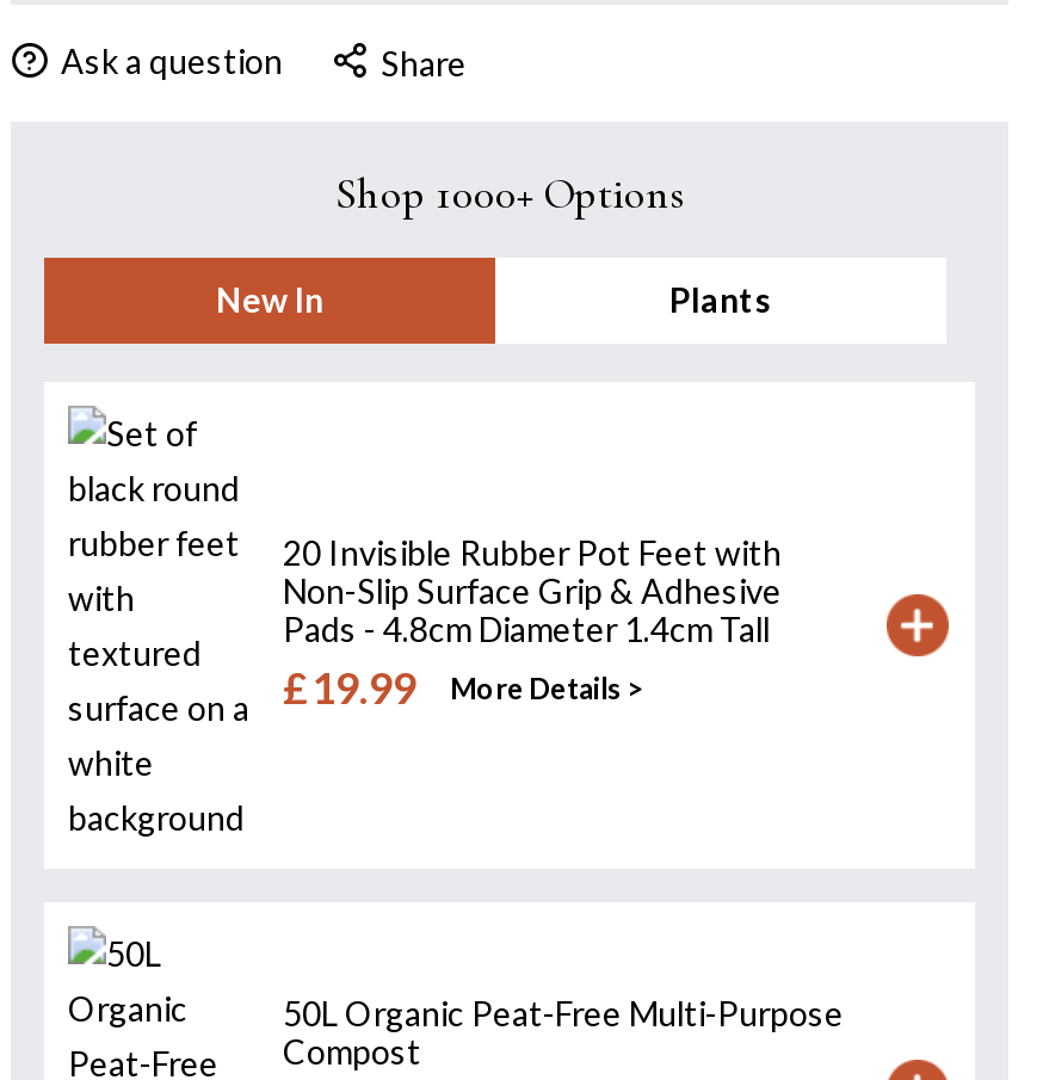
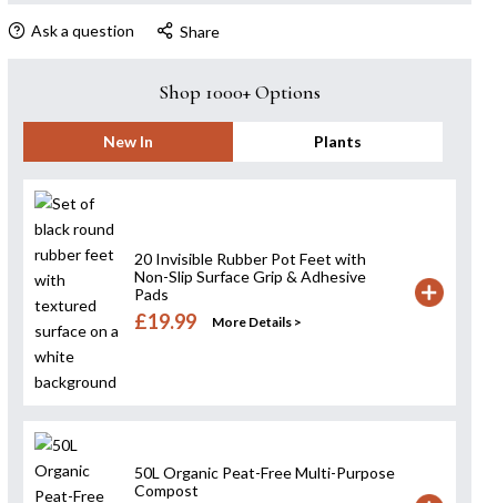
- Pads - 4.8cm Diameter 1.4cm Tall
+ Pads
